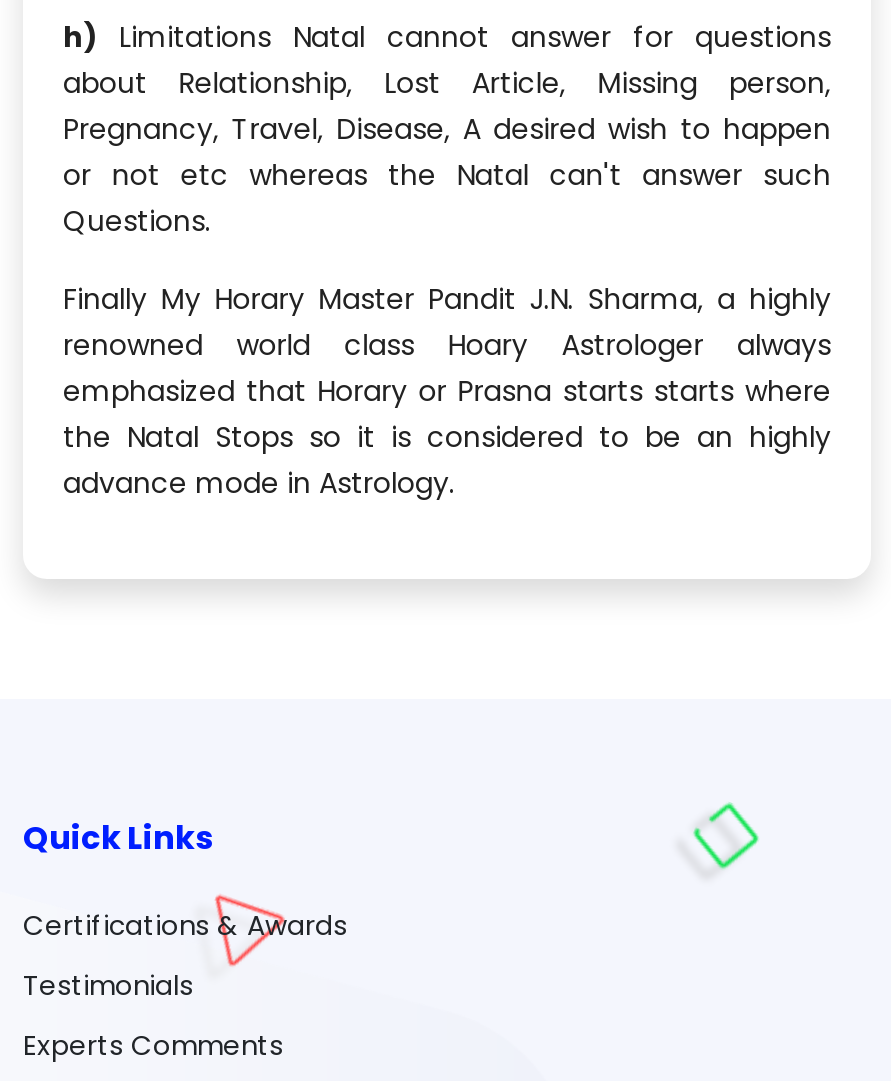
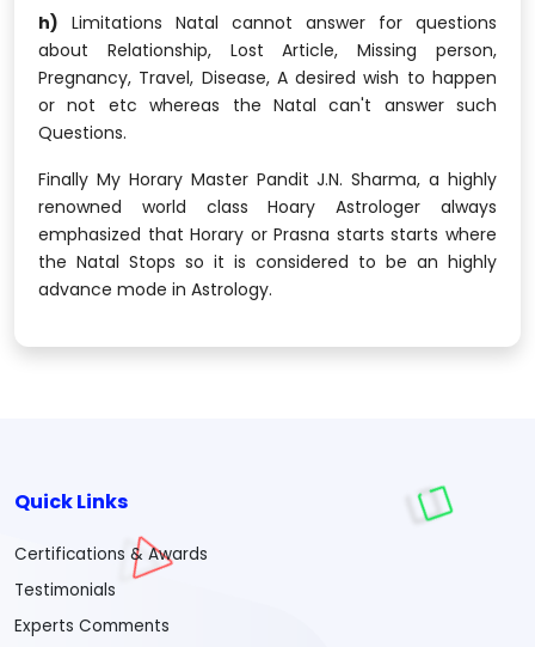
- [image]
+ [image]
